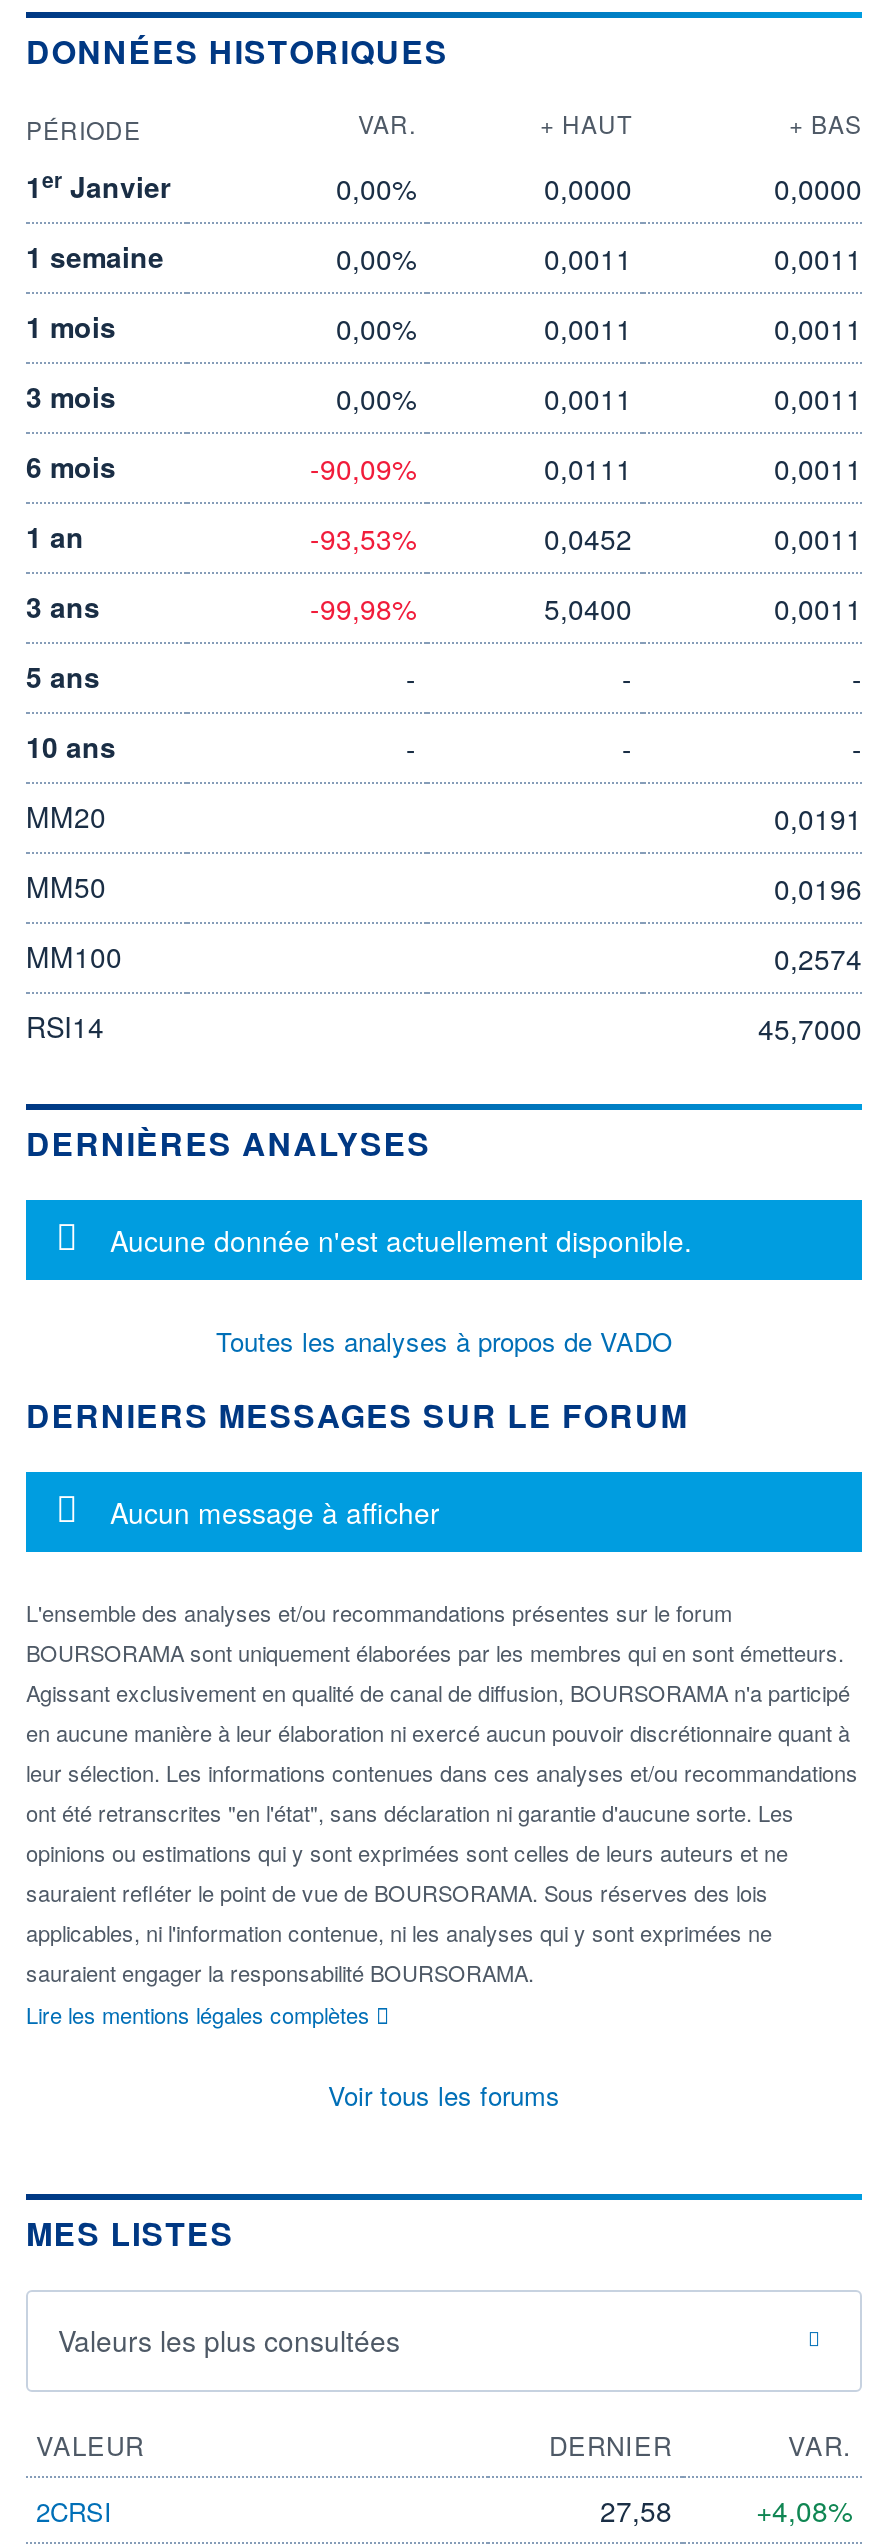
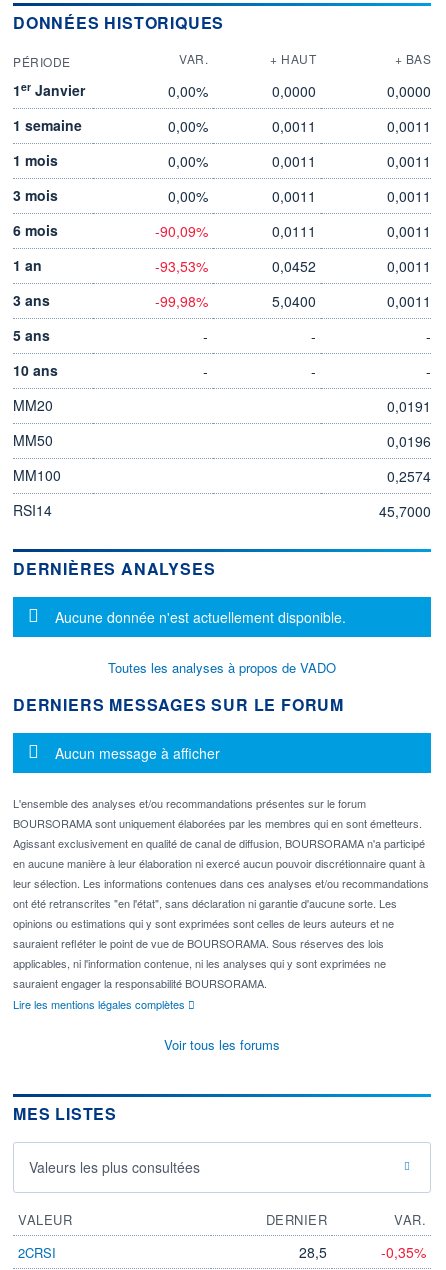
- 27,58
+ 28,5

- +4,08%
+ -0,35%
